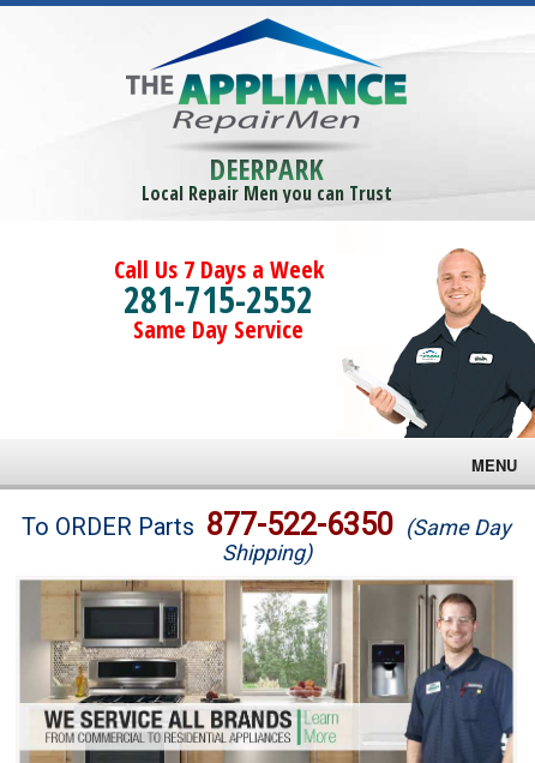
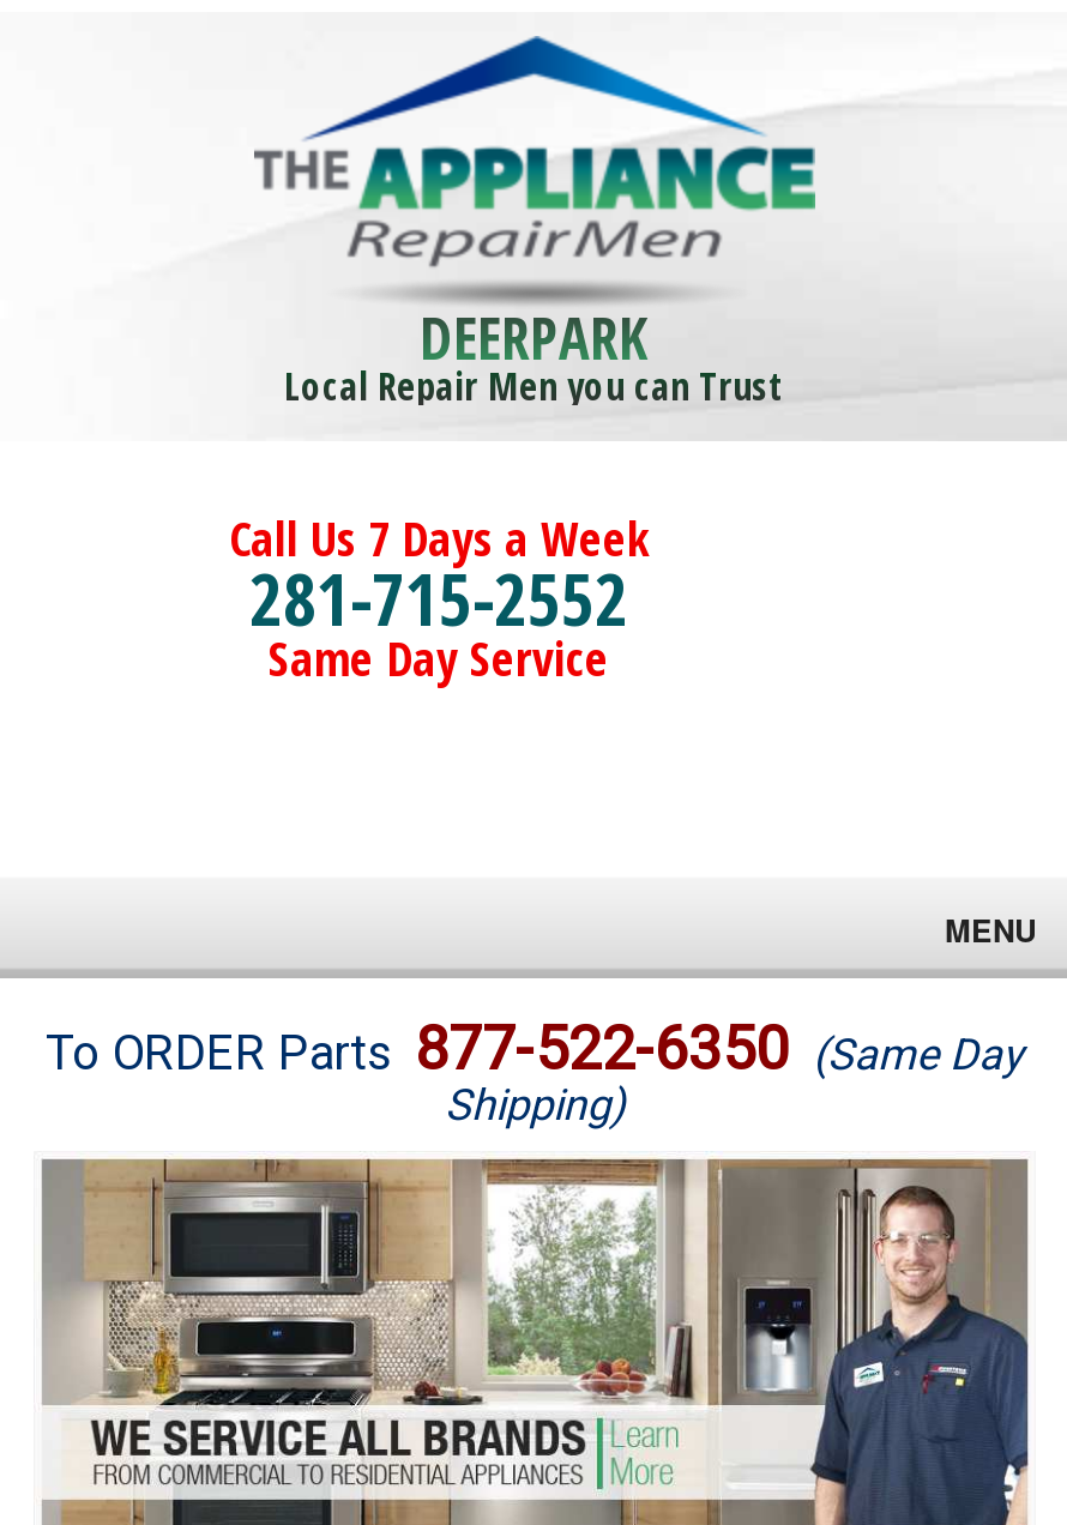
- [image]
